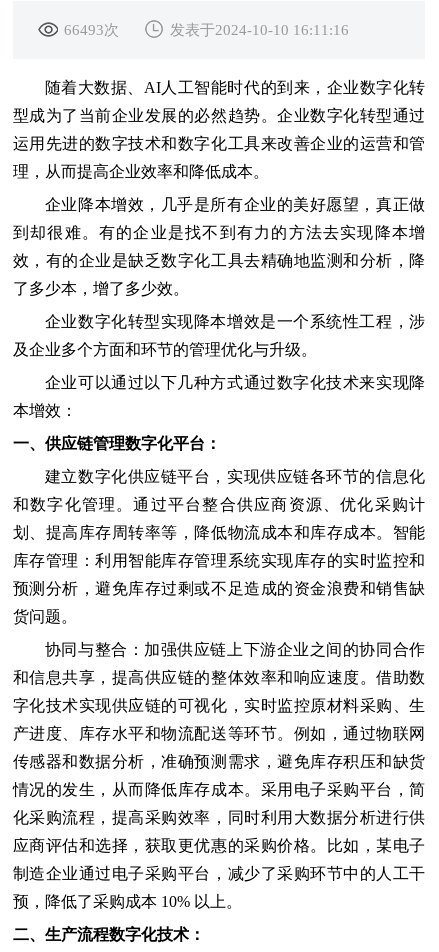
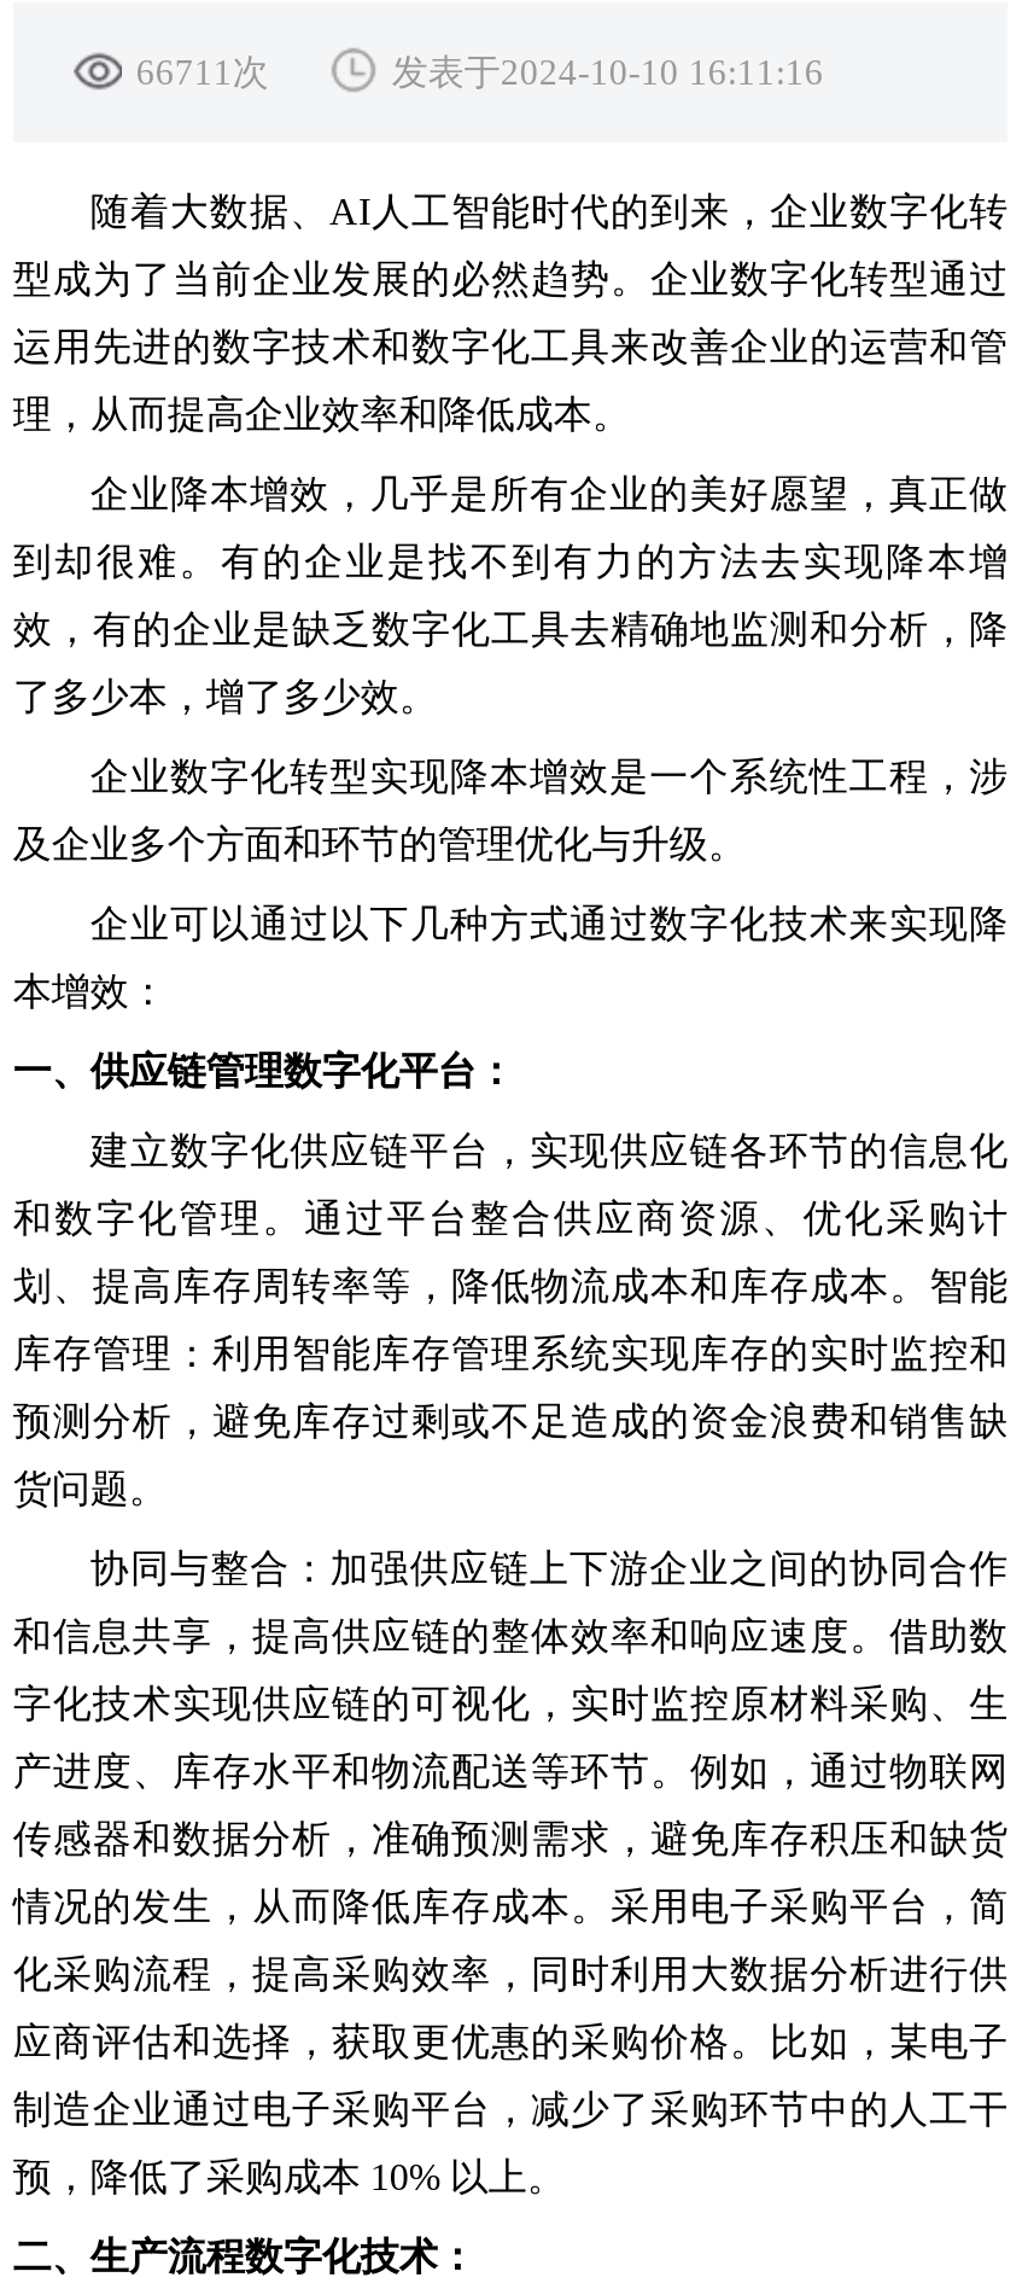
- 66493次
+ 66711次
